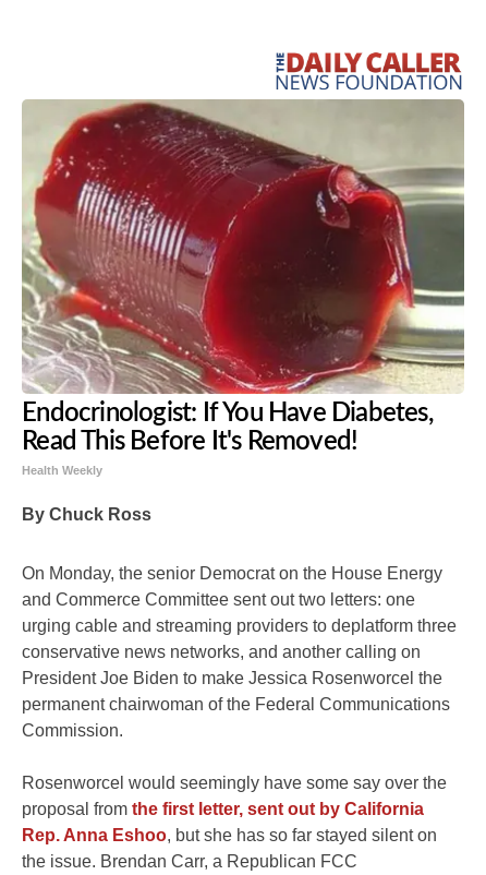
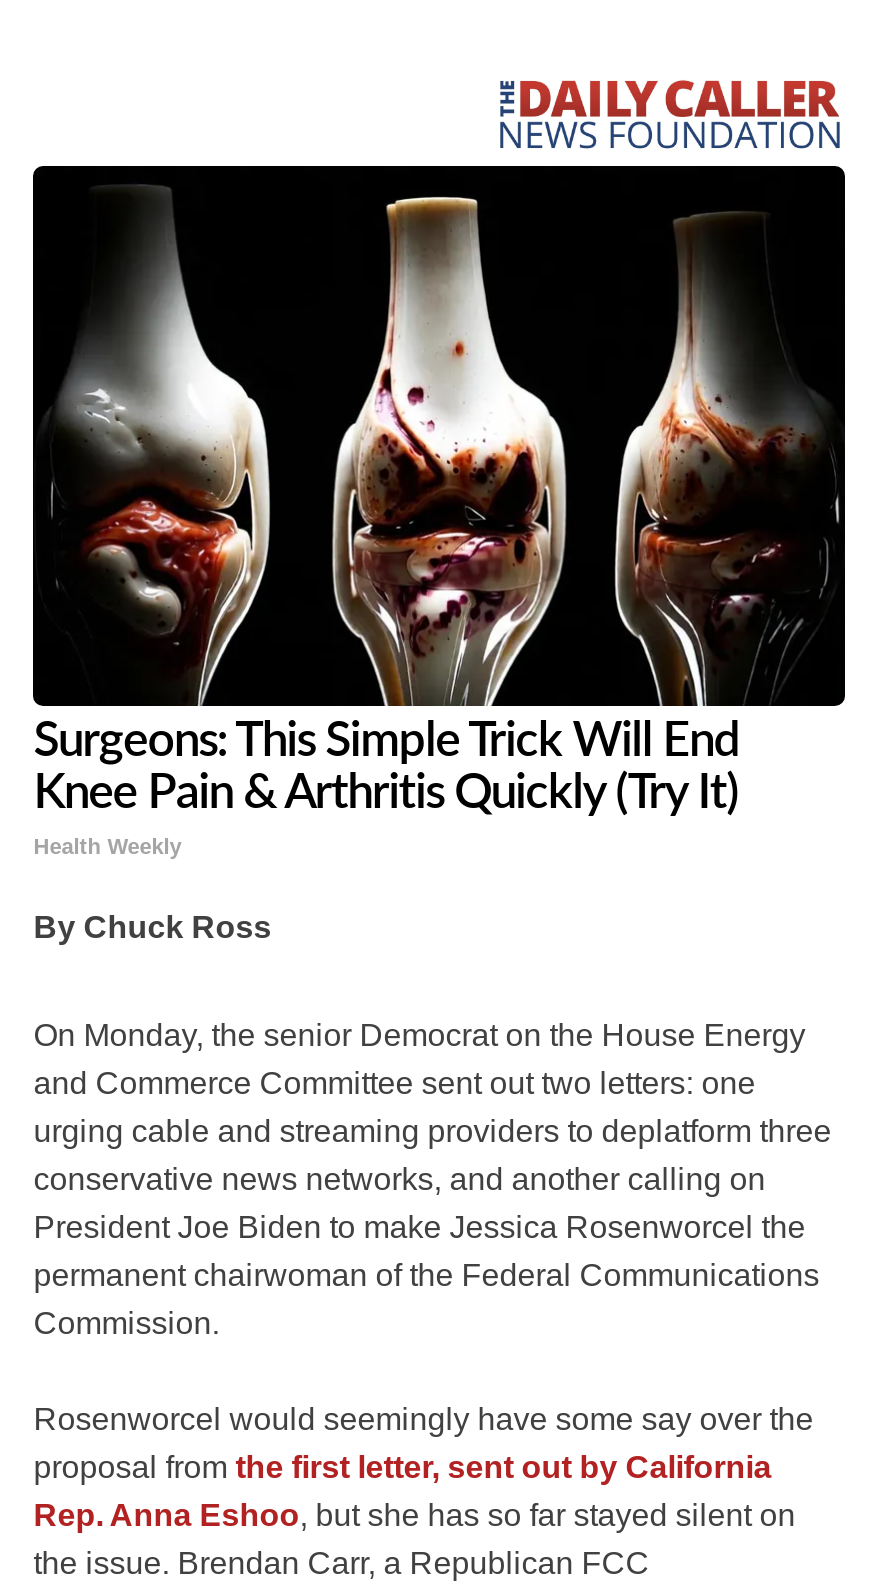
- [image]
- Endocrinologist: If You Have Diabetes,
- Read This Before It's Removed!
+ [image]
+ Surgeons: This Simple Trick Will End
+ Knee Pain & Arthritis Quickly (Try It)
